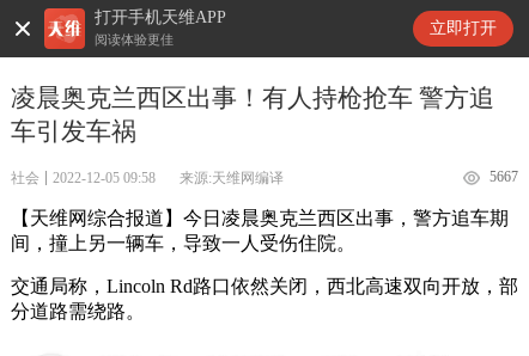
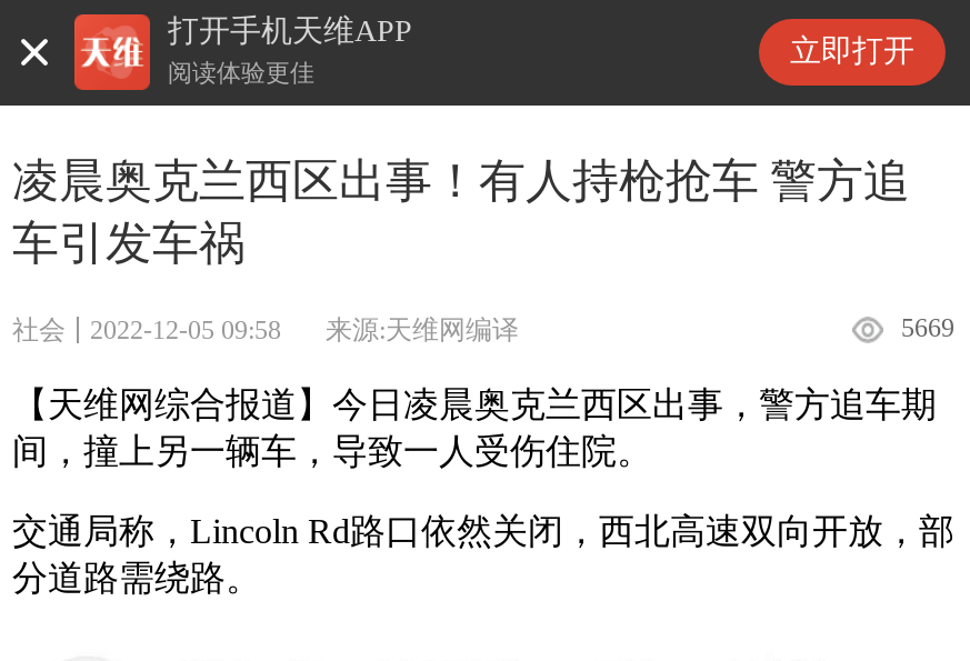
- 5667
+ 5669
